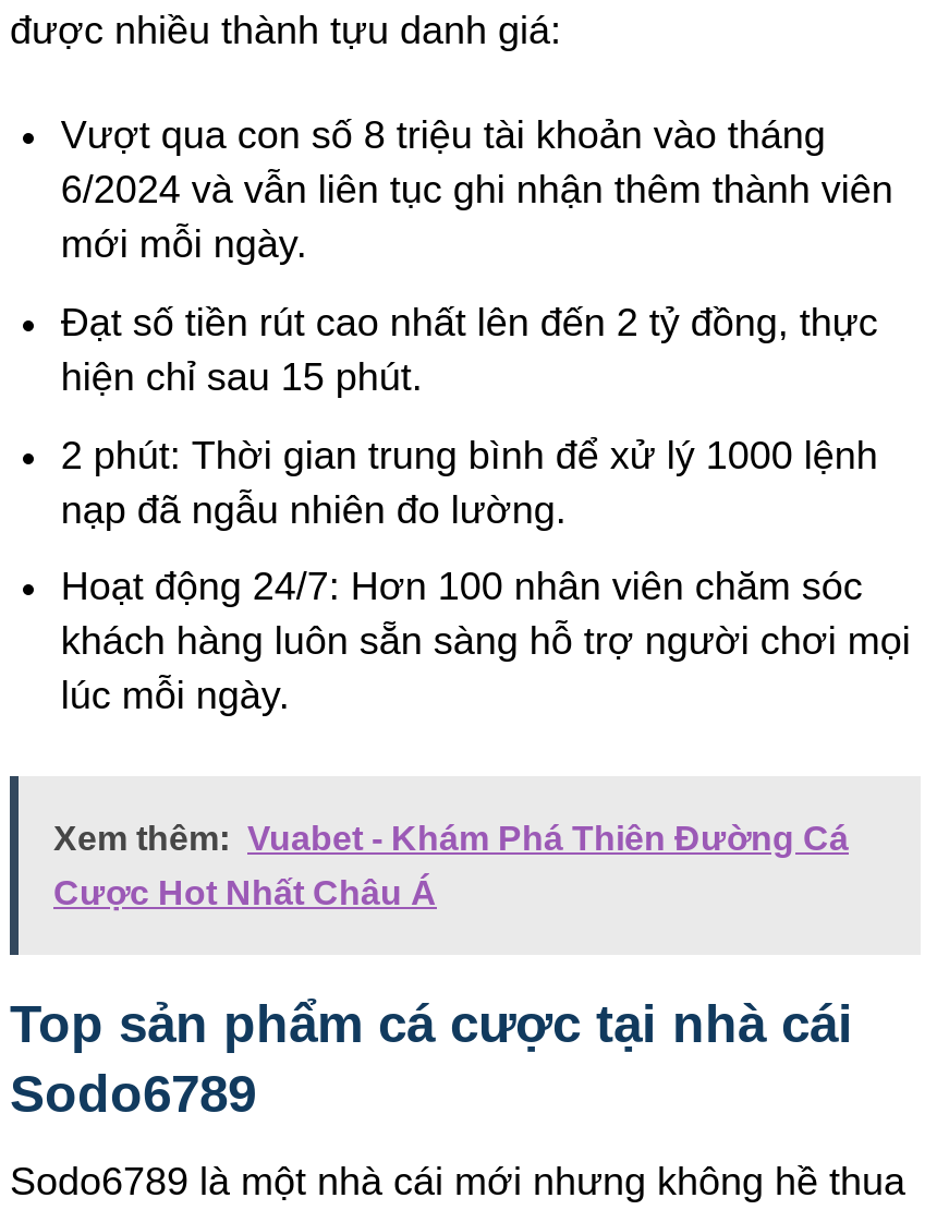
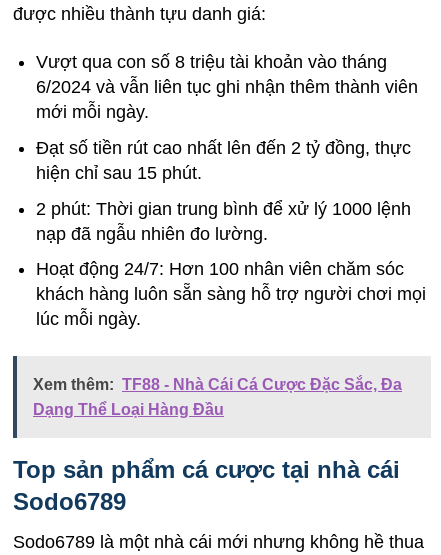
- Xem thêm: Vuabet - Khám Phá Thiên Đường Cá
+ Xem thêm: TF88 - Nhà Cái Cá Cược Đặc Sắc, Đa

- Cược Hot Nhất Châu Á
+ Dạng Thể Loại Hàng Đầu
